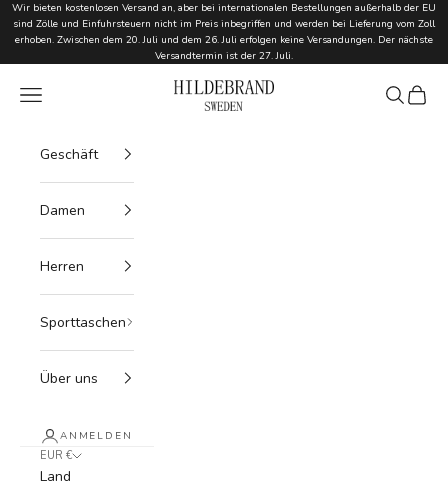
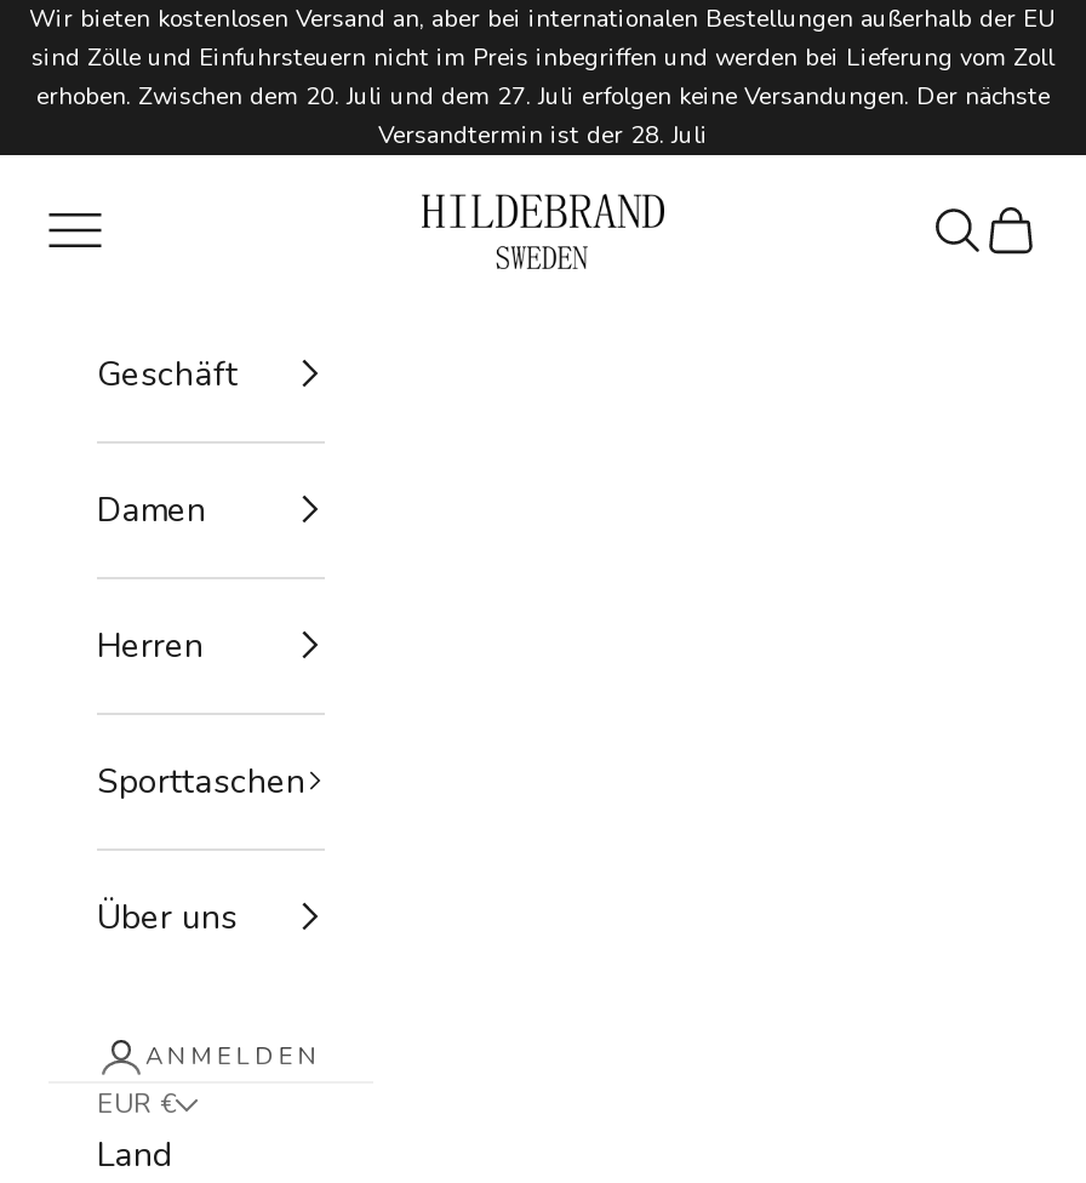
- erhoben. Zwischen dem 20. Juli und dem 26. Juli erfolgen keine Versandungen. Der nächste
+ erhoben. Zwischen dem 20. Juli und dem 27. Juli erfolgen keine Versandungen. Der nächste

- Versandtermin ist der 27. Juli.
+ Versandtermin ist der 28. Juli
